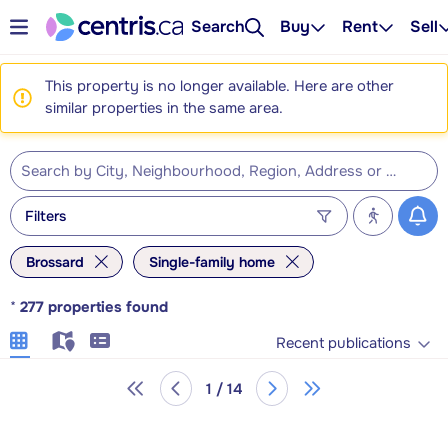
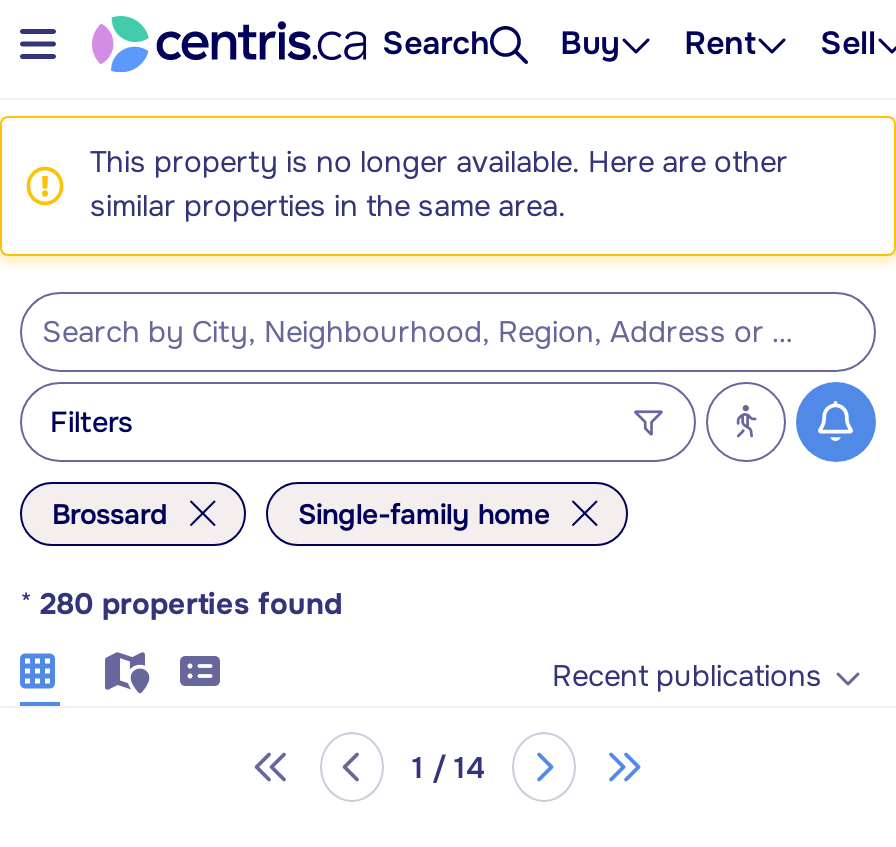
- * 277 properties found
+ * 280 properties found
